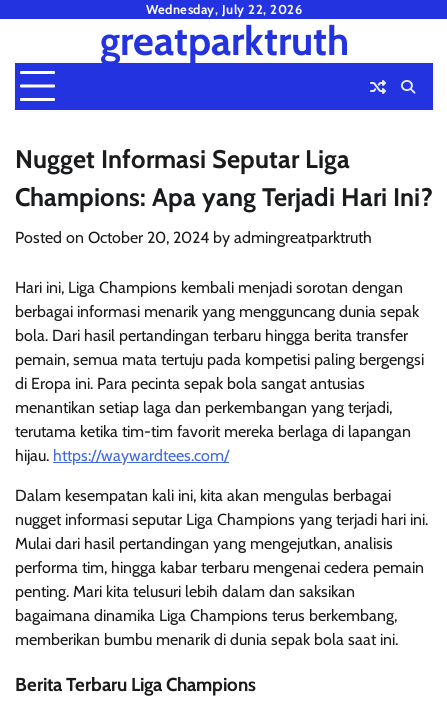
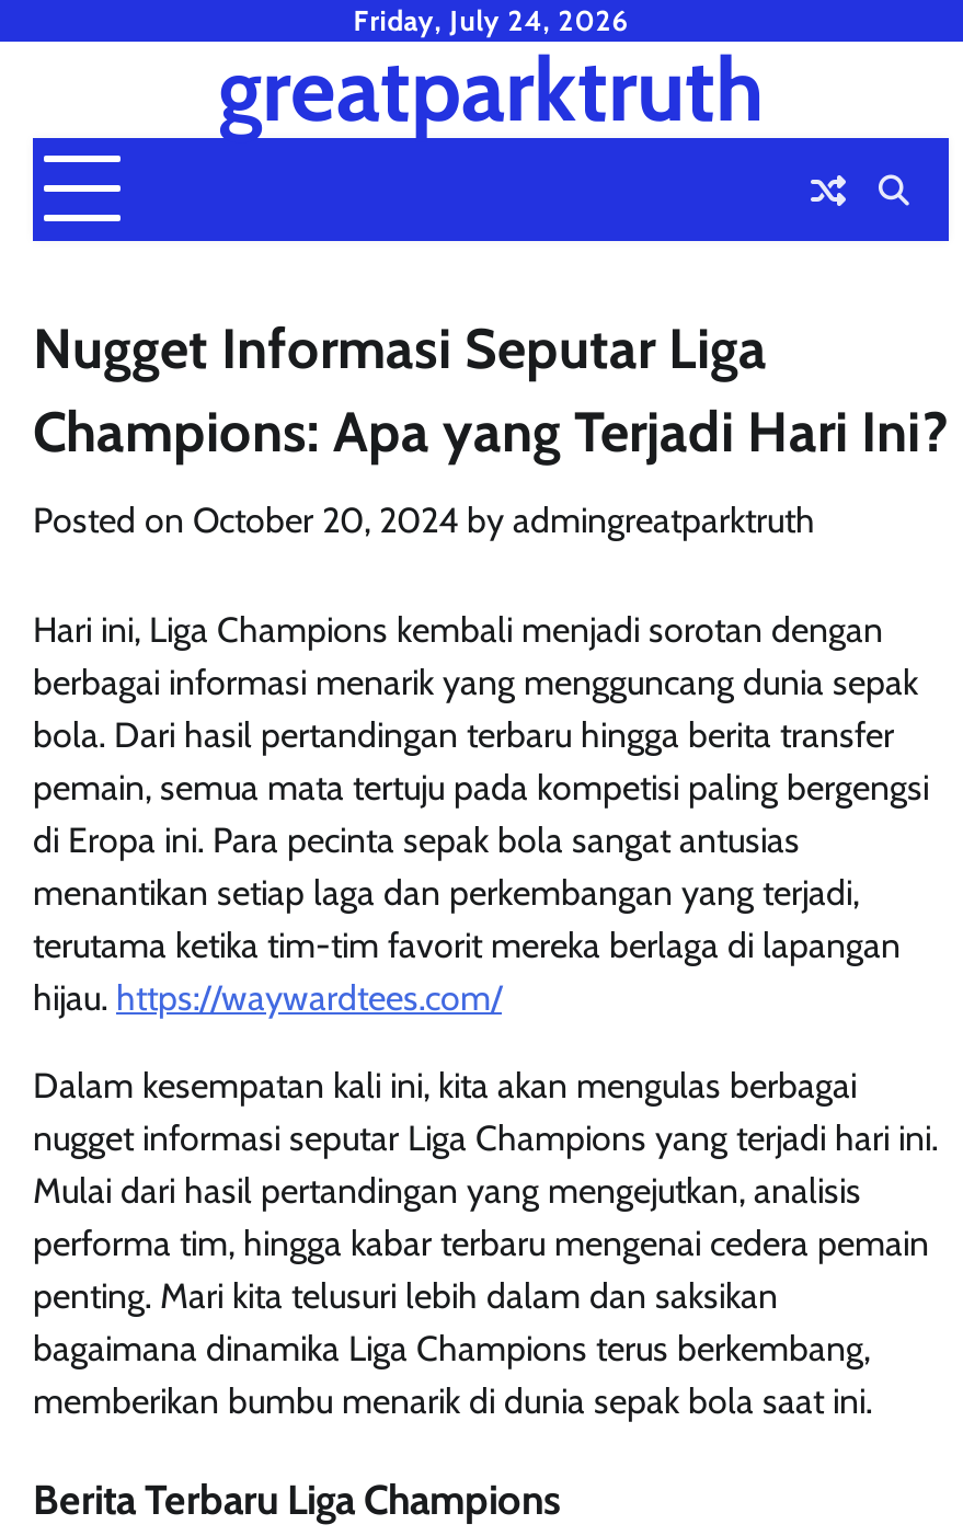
- Wednesday, July 22, 2026
+ Friday, July 24, 2026
